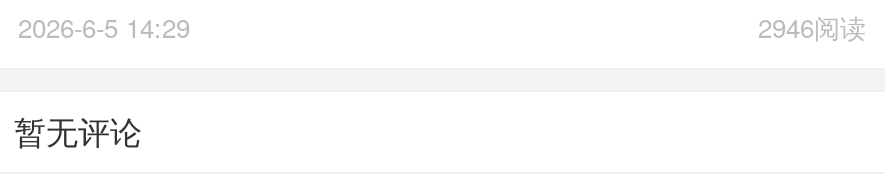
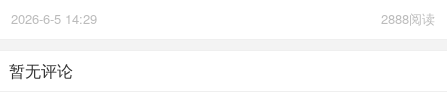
- 2946阅读
+ 2888阅读
